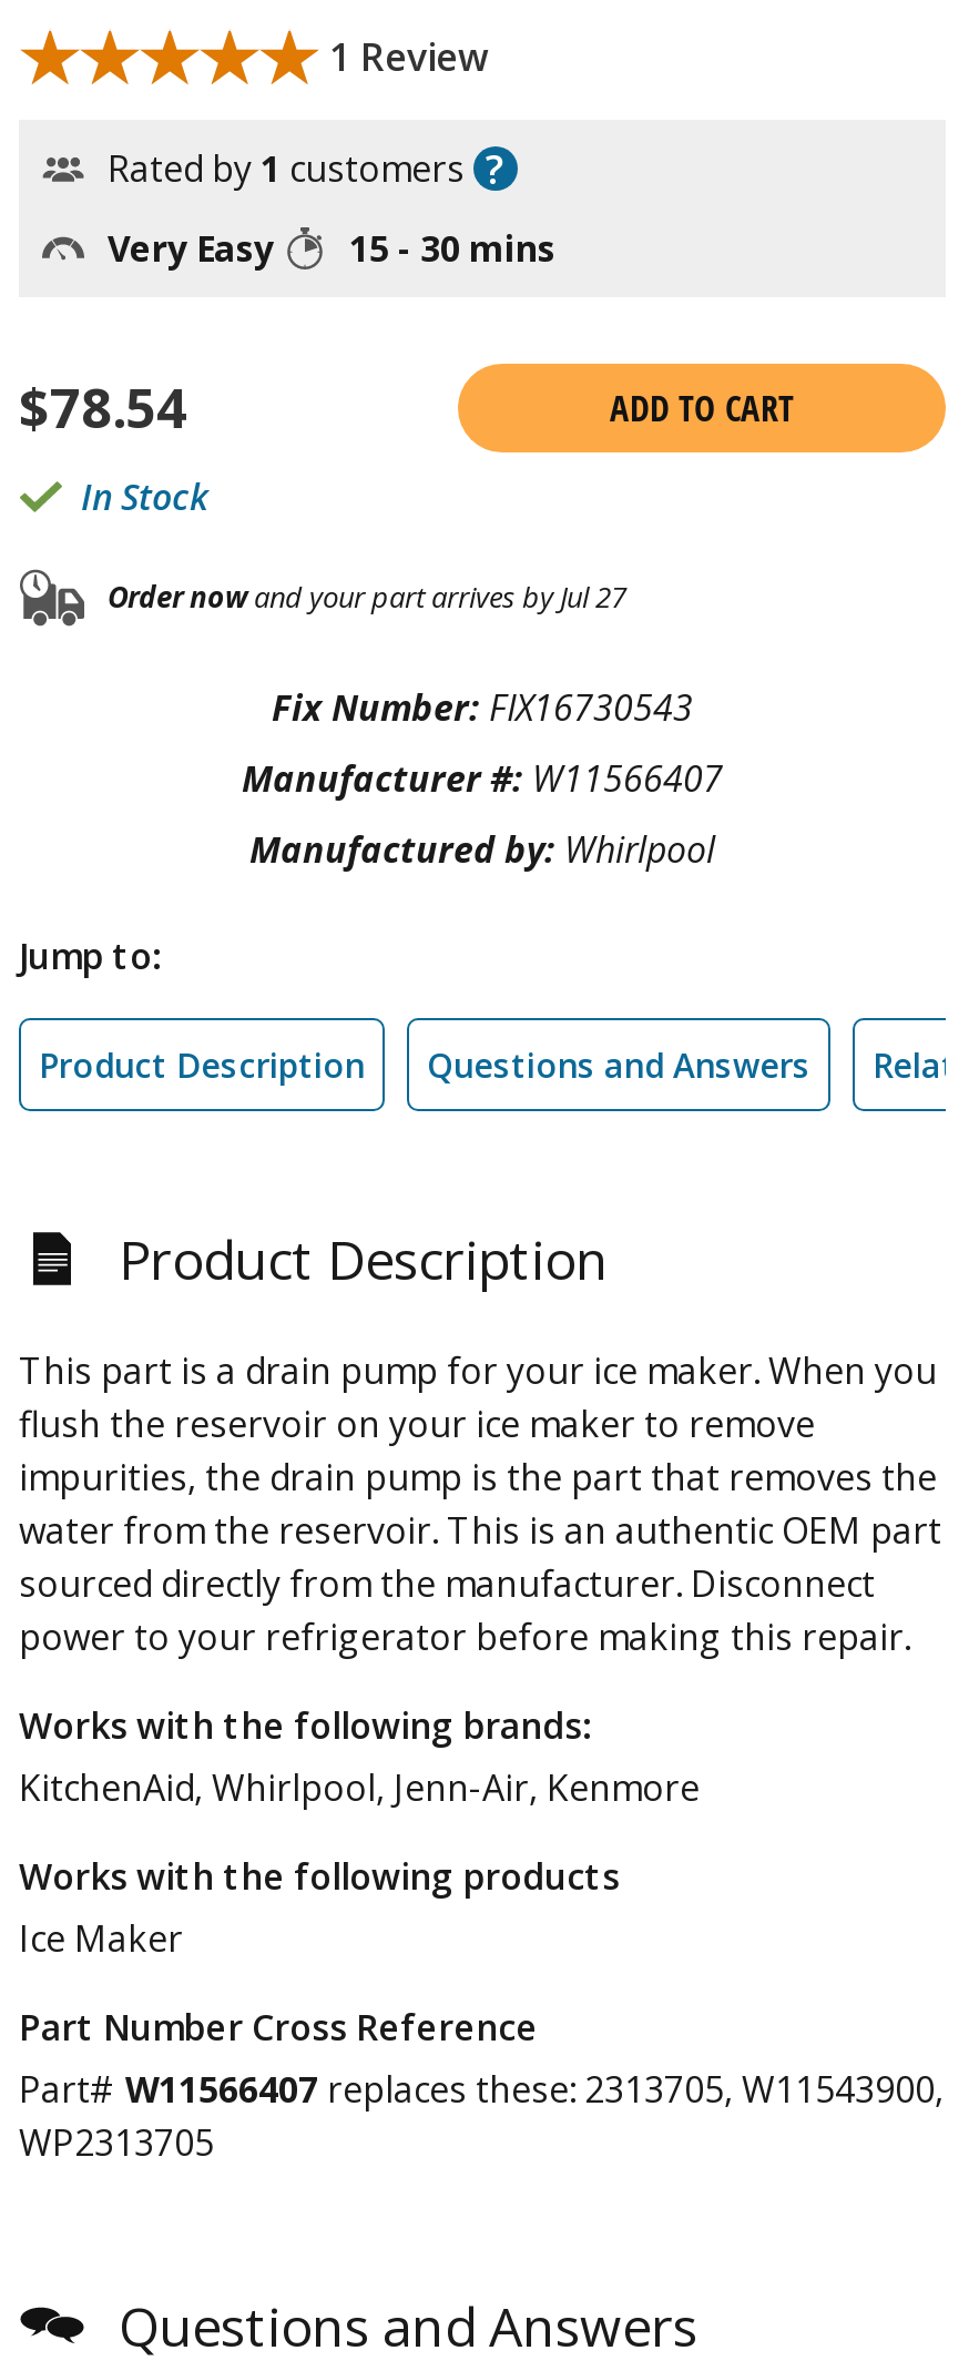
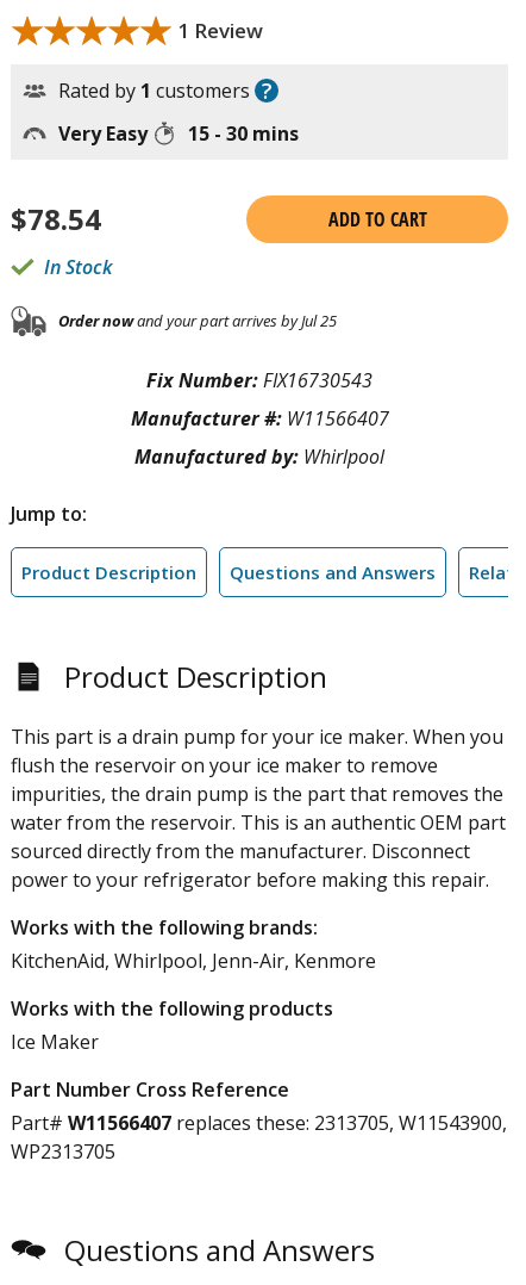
- Order nowand your part arrives by Jul 27
+ Order nowand your part arrives by Jul 25
